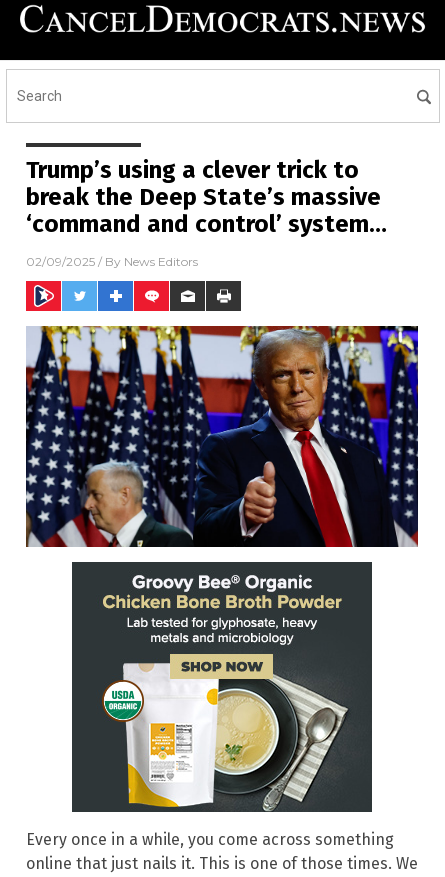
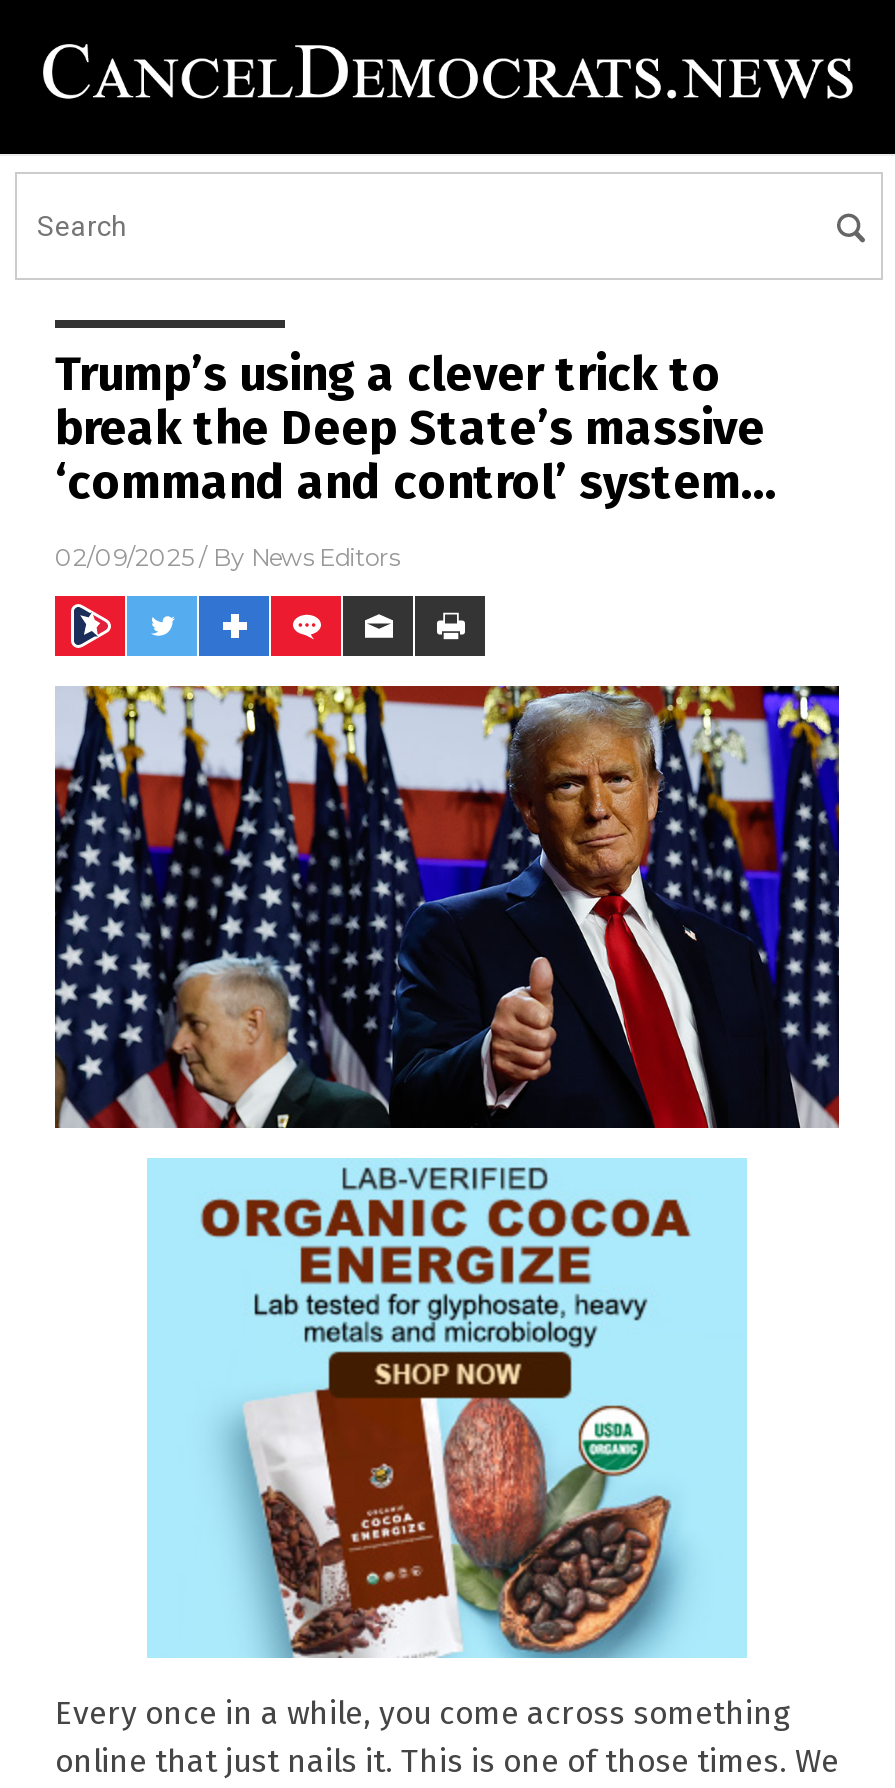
- [image]
+ [image]
